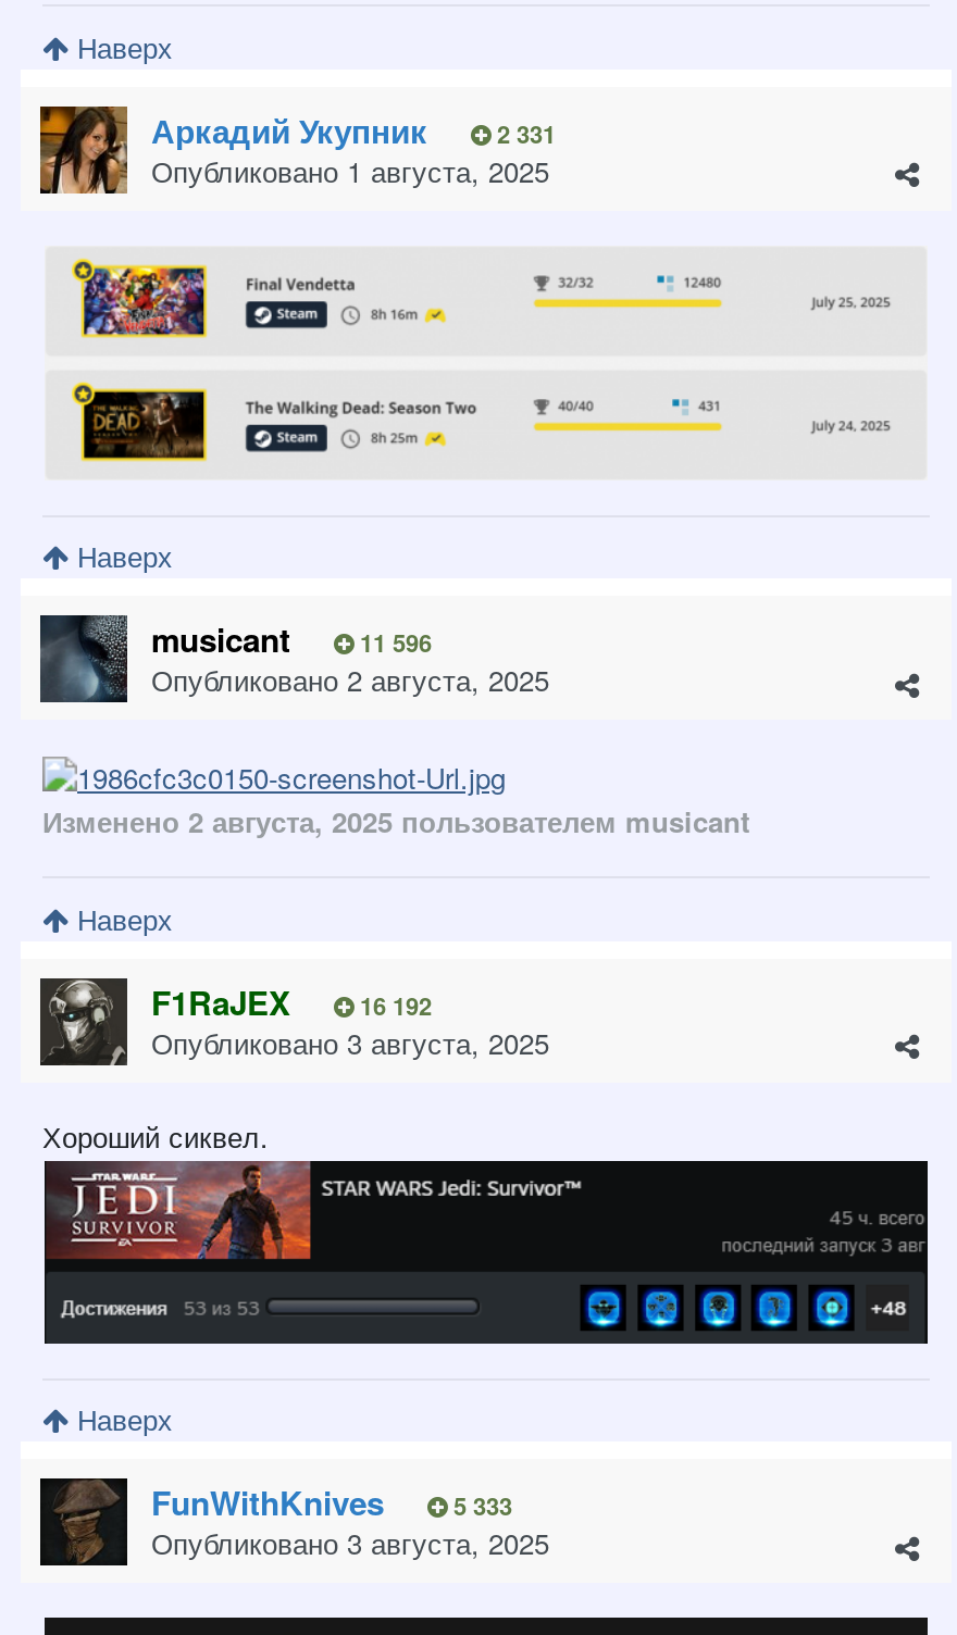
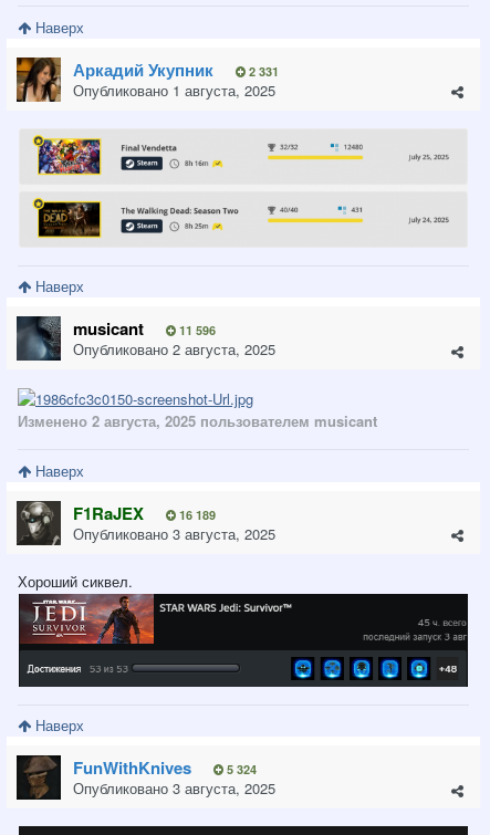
- F1RaJEX 16 192
+ F1RaJEX 16 189

- FunWithKnives 5 333
+ FunWithKnives 5 324
